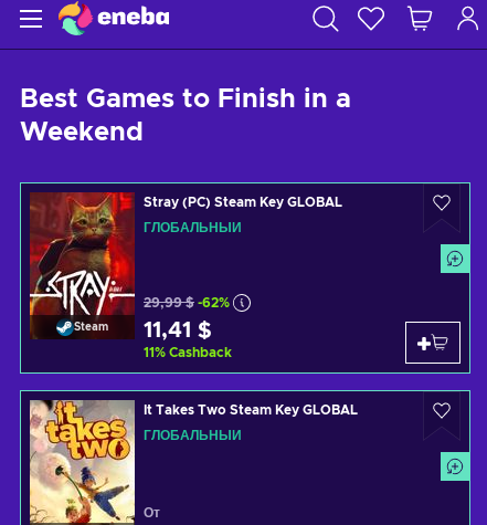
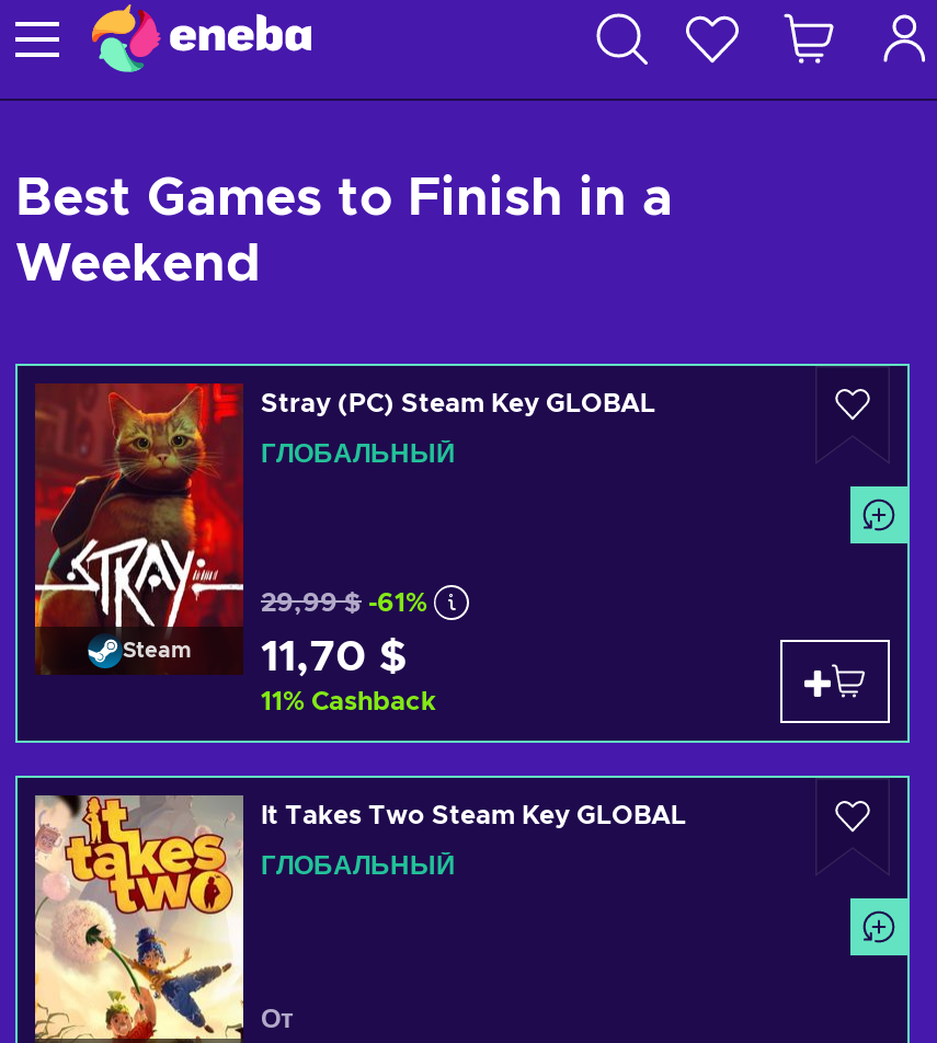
- 29,99 $ -62%
+ 29,99 $ -61%

- 11,41 $
+ 11,70 $
